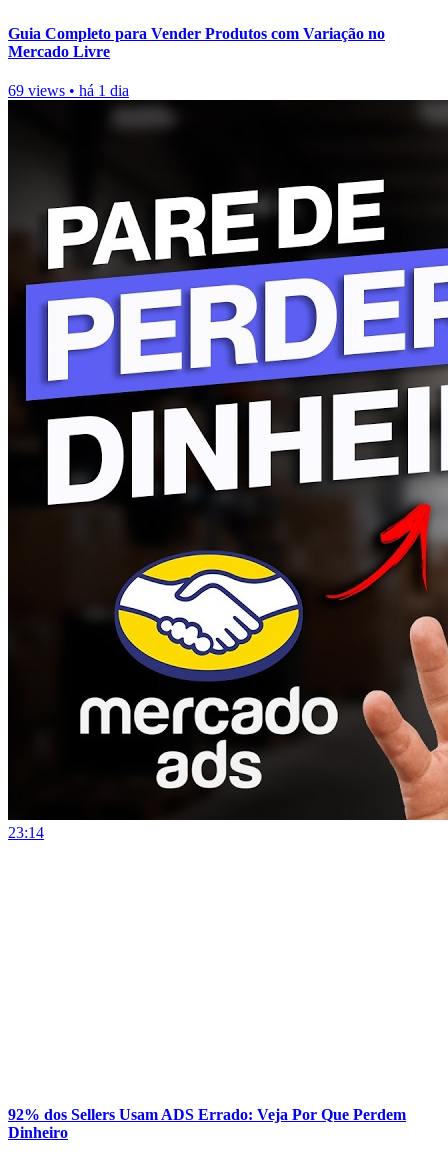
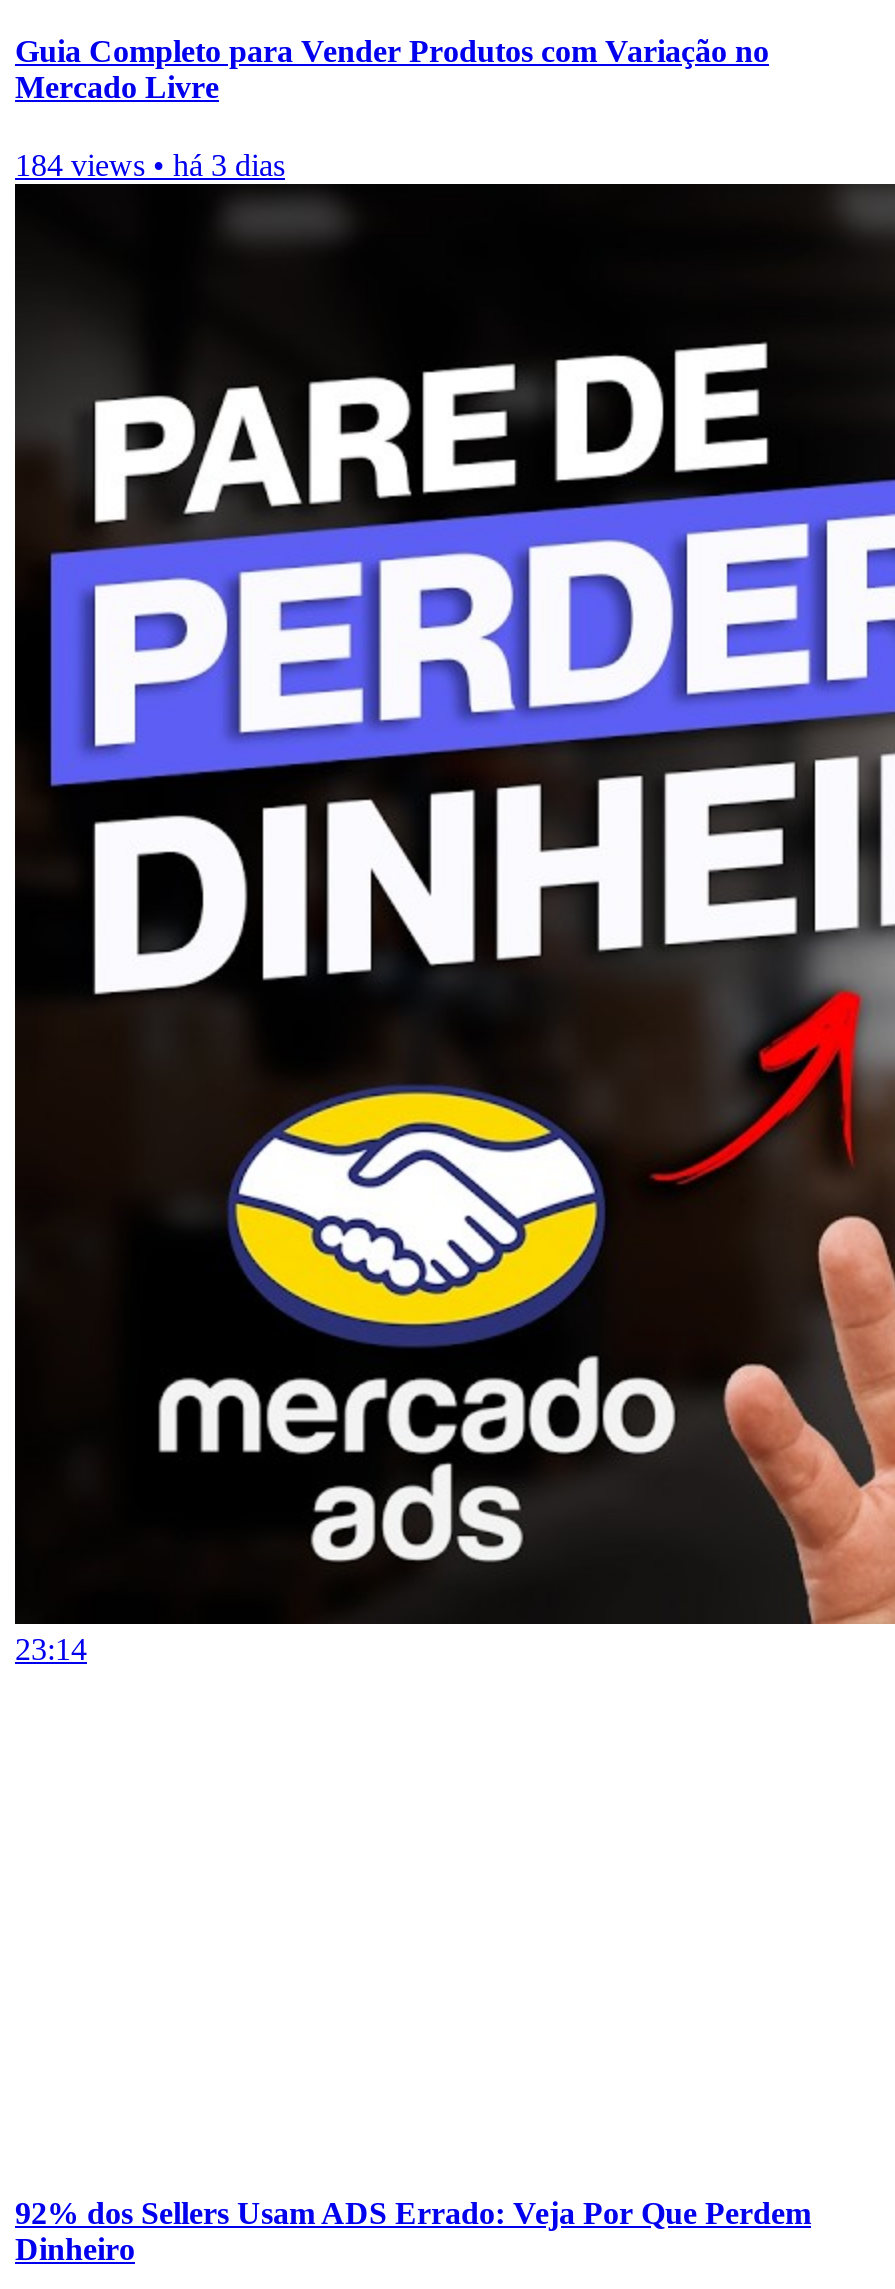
- 69 views • há 1 dia
+ 184 views • há 3 dias
